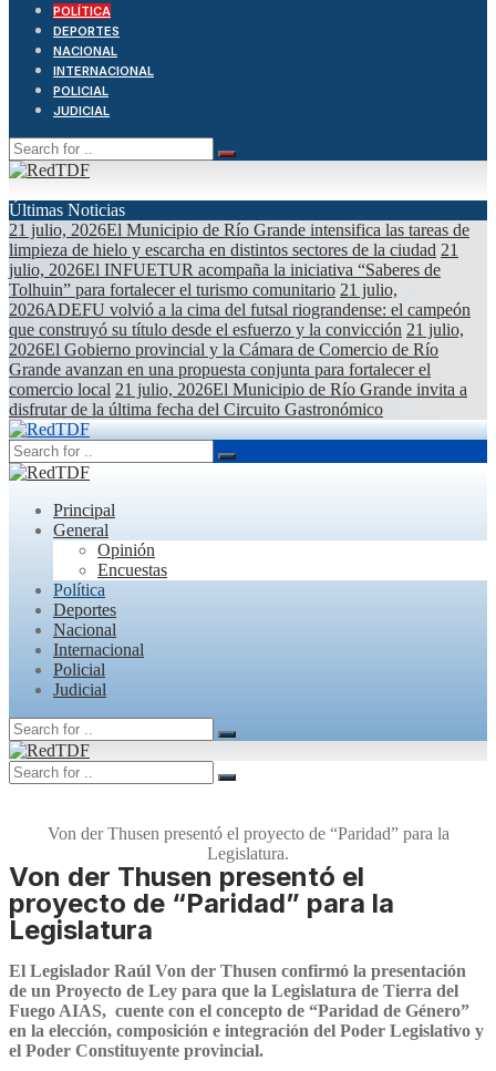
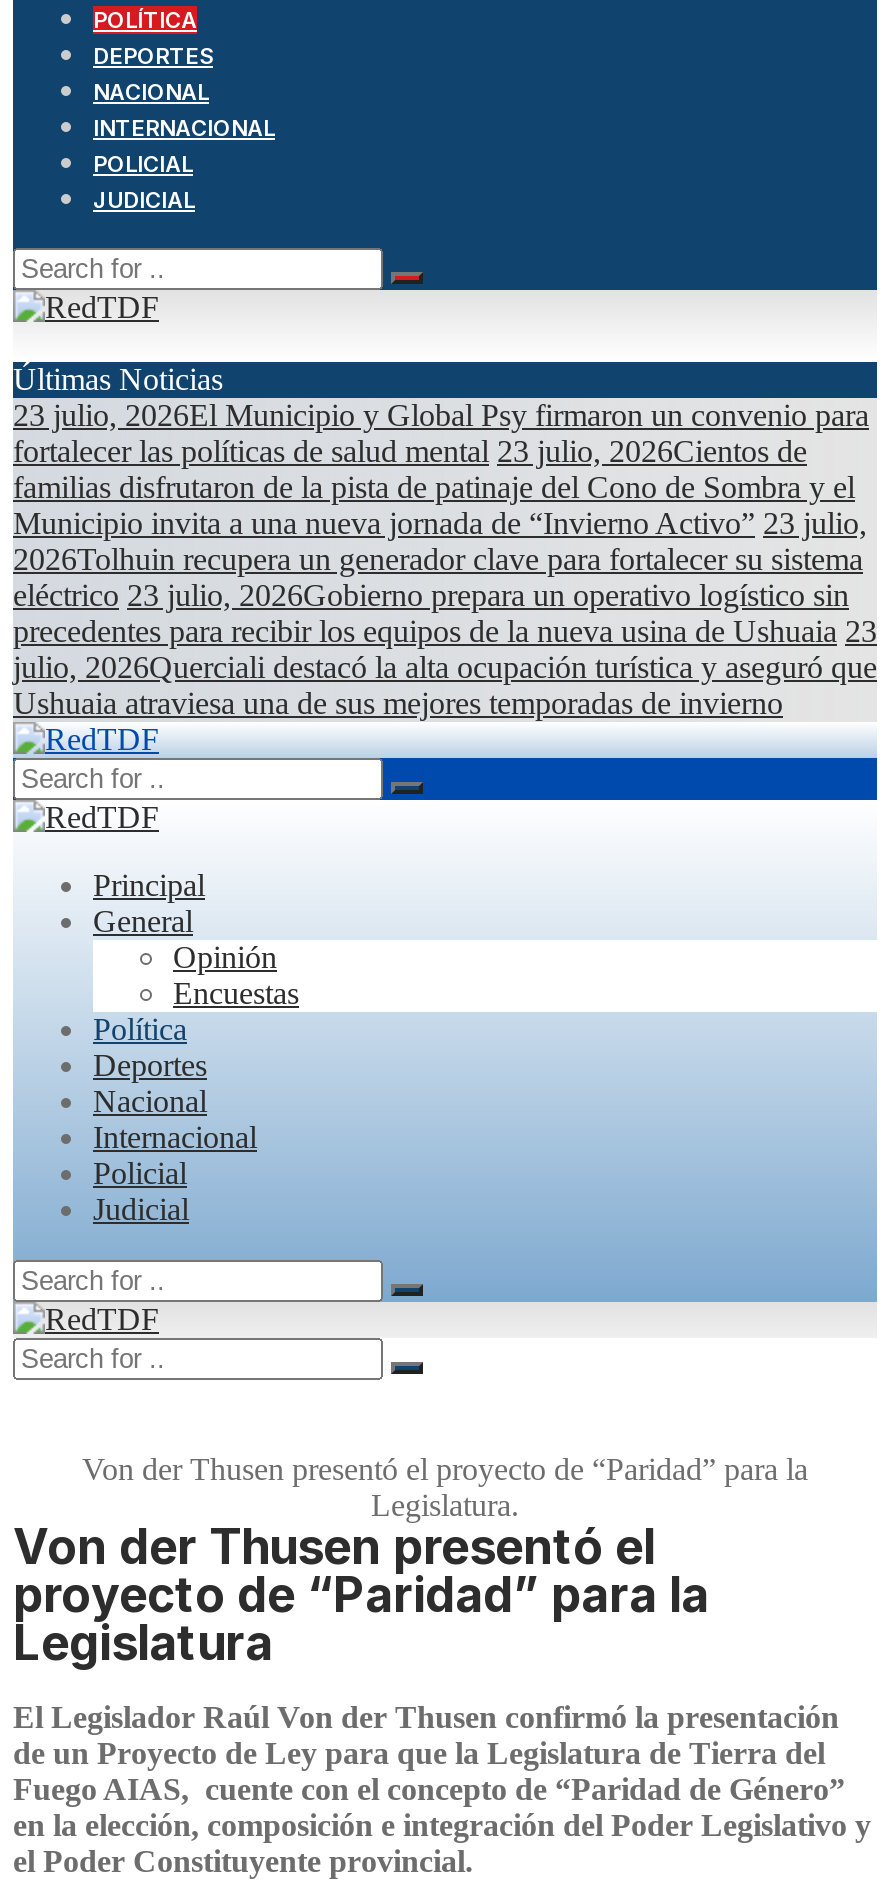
- 21 julio, 2026El Municipio de Río Grande intensifica las tareas de
- limpieza de hielo y escarcha en distintos sectores de la ciudad 21
- julio, 2026El INFUETUR acompaña la iniciativa “Saberes de
- Tolhuin” para fortalecer el turismo comunitario 21 julio,
- 2026ADEFU volvió a la cima del futsal riograndense: el campeón
- que construyó su título desde el esfuerzo y la convicción 21 julio,
- 2026El Gobierno provincial y la Cámara de Comercio de Río
- Grande avanzan en una propuesta conjunta para fortalecer el
- comercio local 21 julio, 2026El Municipio de Río Grande invita a
- disfrutar de la última fecha del Circuito Gastronómico
+ 23 julio, 2026El Municipio y Global Psy firmaron un convenio para
+ fortalecer las políticas de salud mental 23 julio, 2026Cientos de
+ familias disfrutaron de la pista de patinaje del Cono de Sombra y el
+ Municipio invita a una nueva jornada de “Invierno Activo” 23 julio,
+ 2026Tolhuin recupera un generador clave para fortalecer su sistema
+ eléctrico 23 julio, 2026Gobierno prepara un operativo logístico sin
+ precedentes para recibir los equipos de la nueva usina de Ushuaia 23
+ julio, 2026Querciali destacó la alta ocupación turística y aseguró que
+ Ushuaia atraviesa una de sus mejores temporadas de invierno
